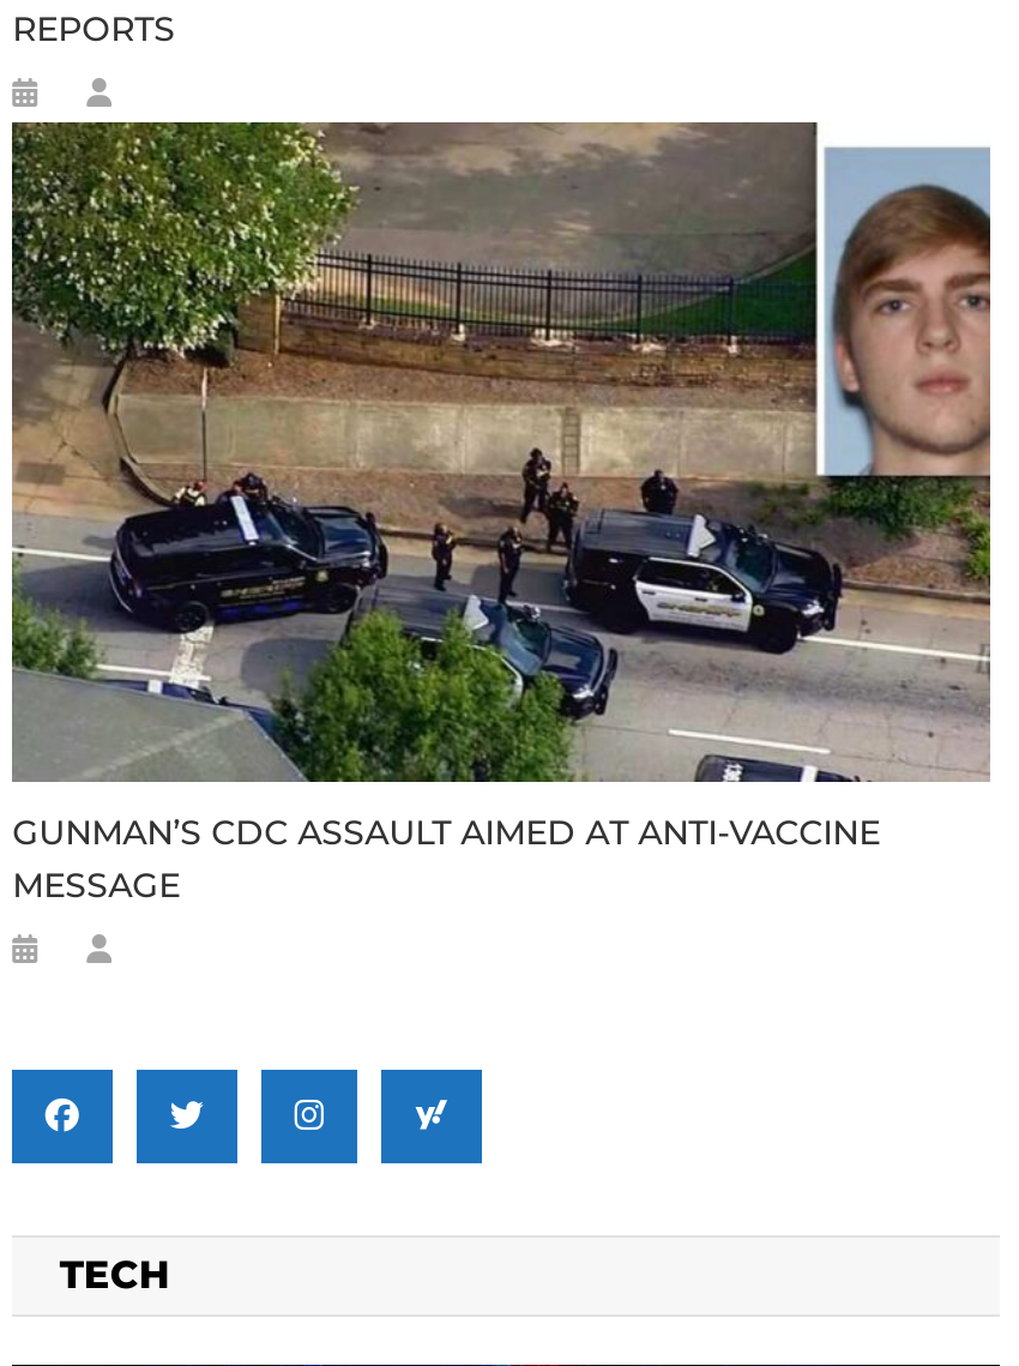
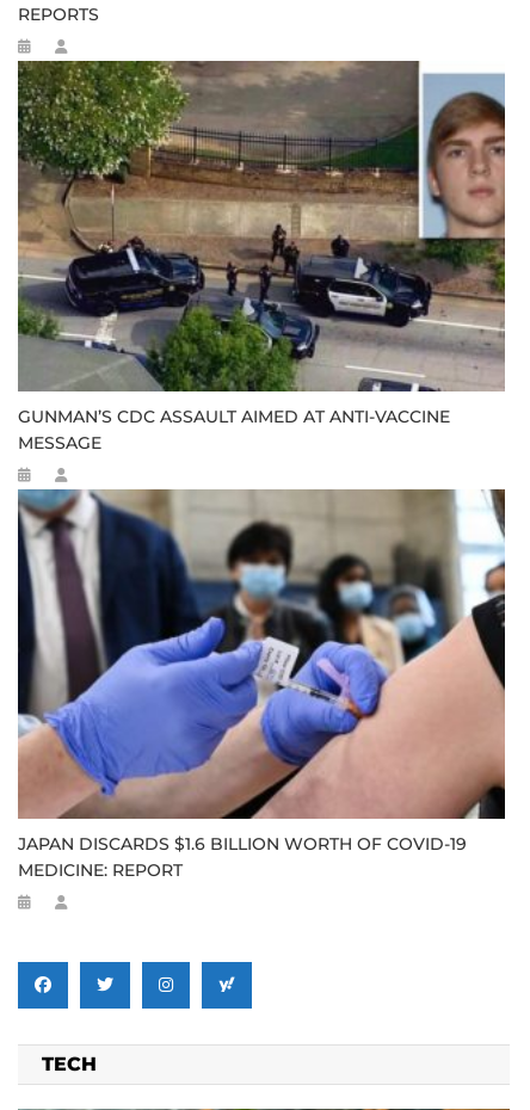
+ [image]
+ JAPAN DISCARDS $1.6 BILLION WORTH OF COVID-19
+ MEDICINE: REPORT
